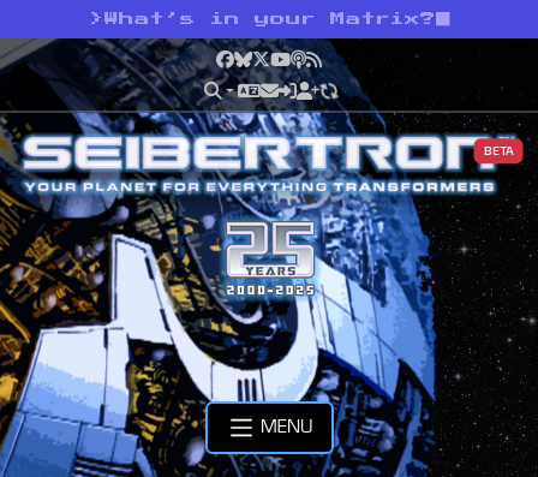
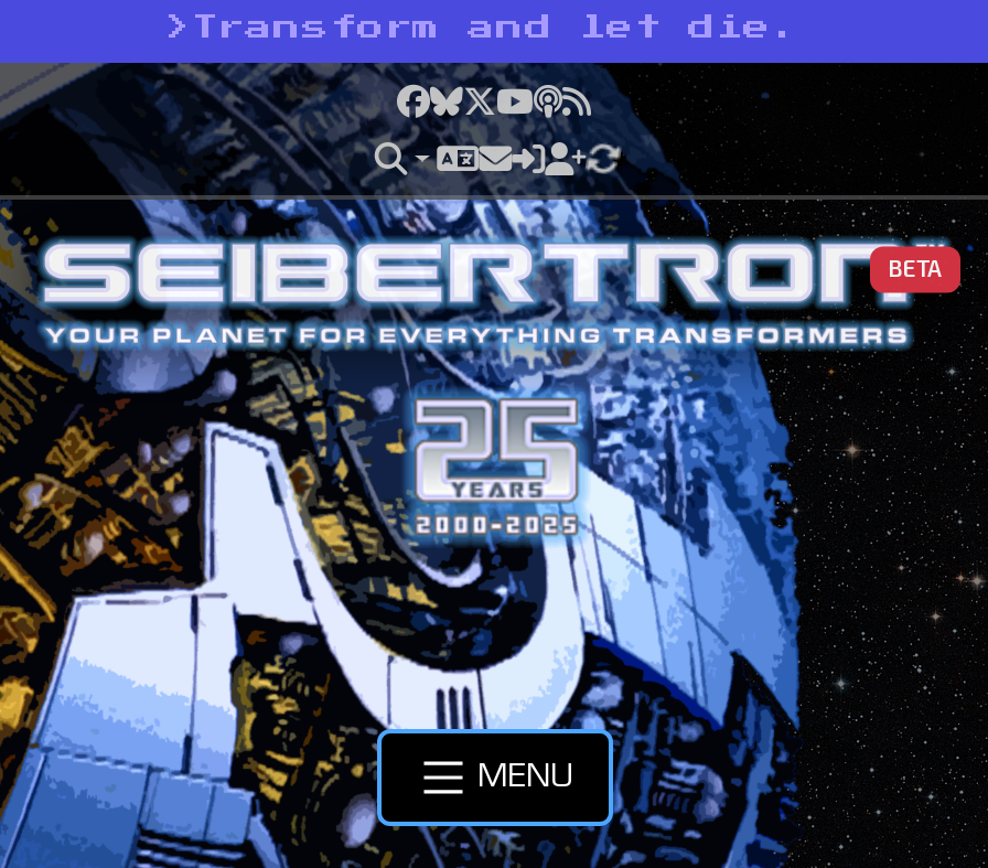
- > What’s in your Matrix?
+ > Transform and let die.
